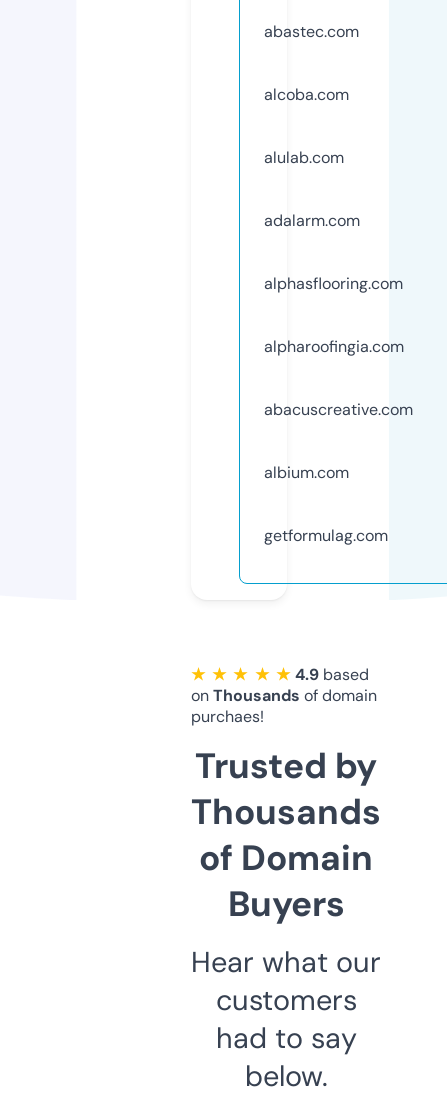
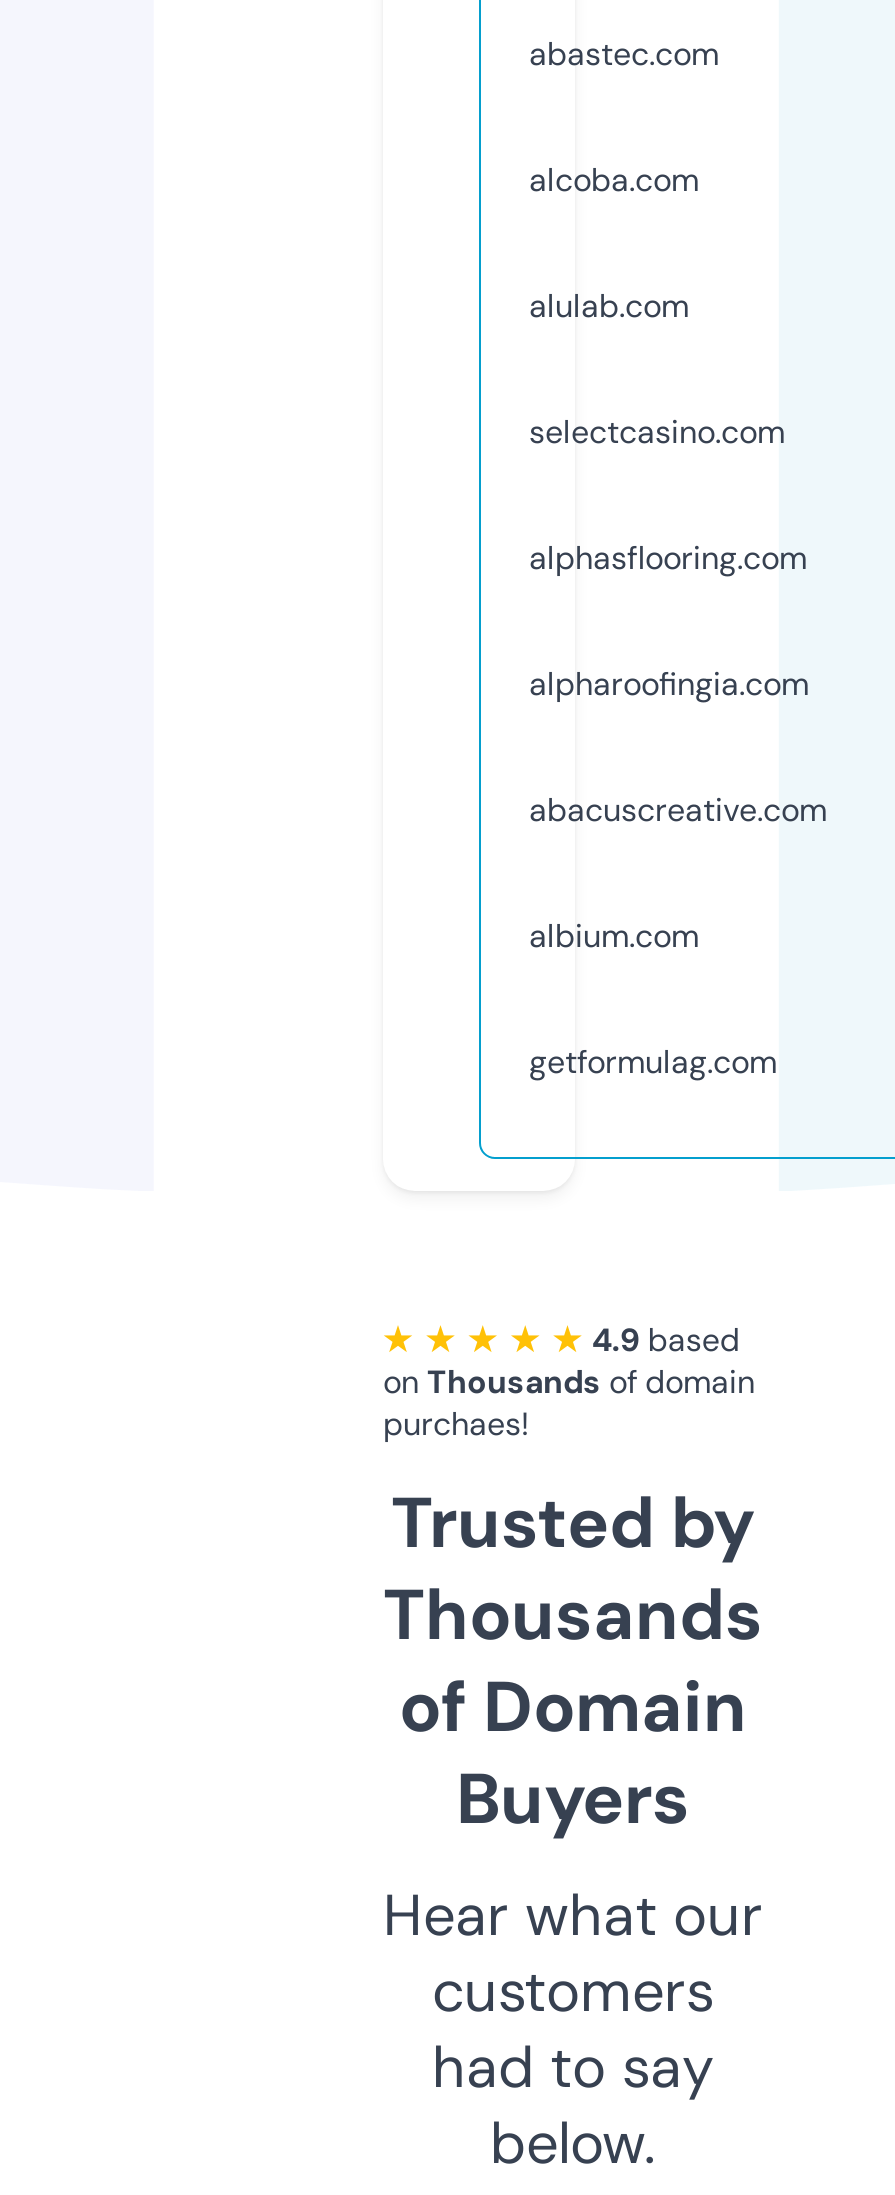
- adalarm.com
+ selectcasino.com
